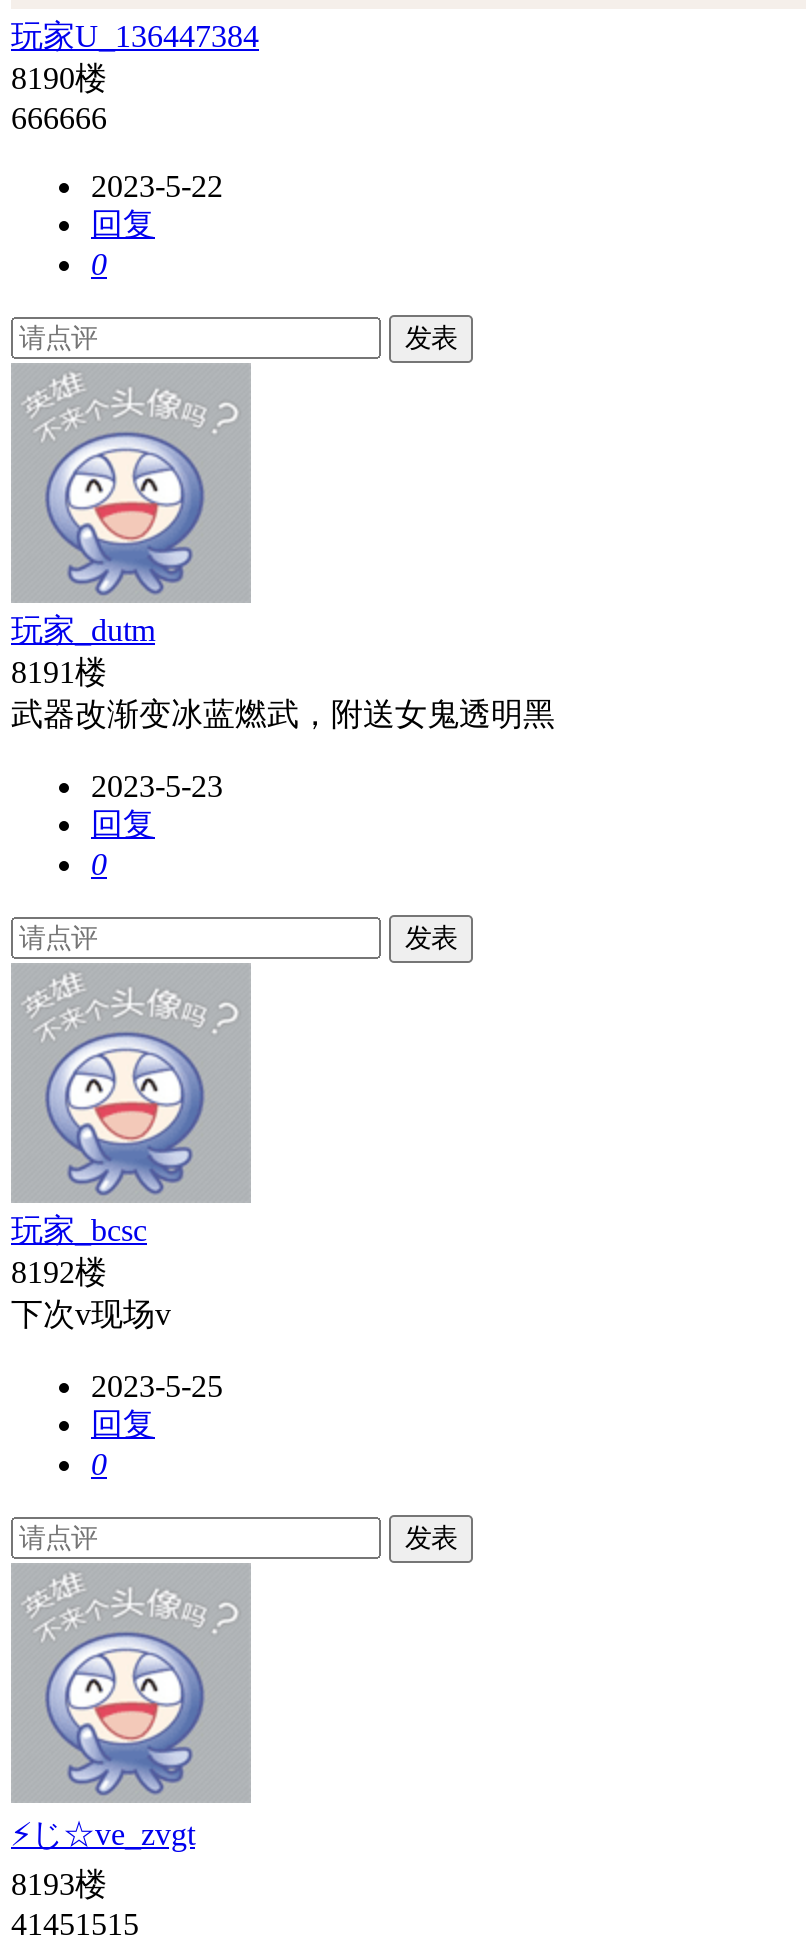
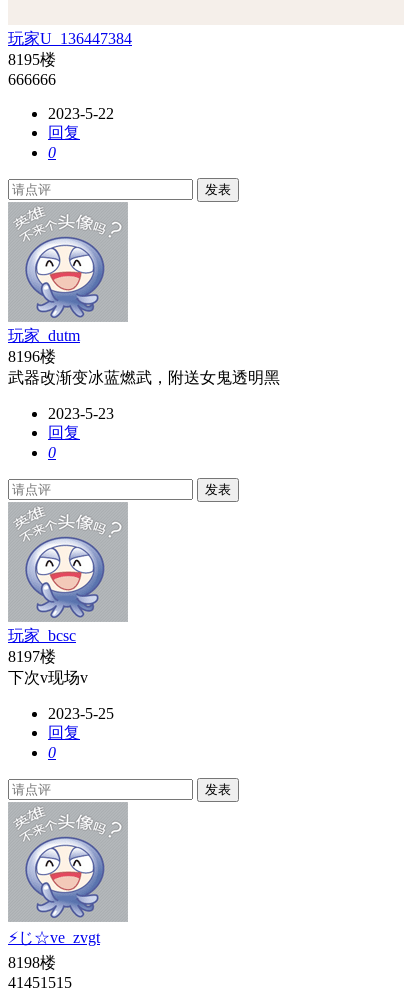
- 8190楼
+ 8195楼

- 8191楼
+ 8196楼

- 8192楼
+ 8197楼

- 8193楼
+ 8198楼
